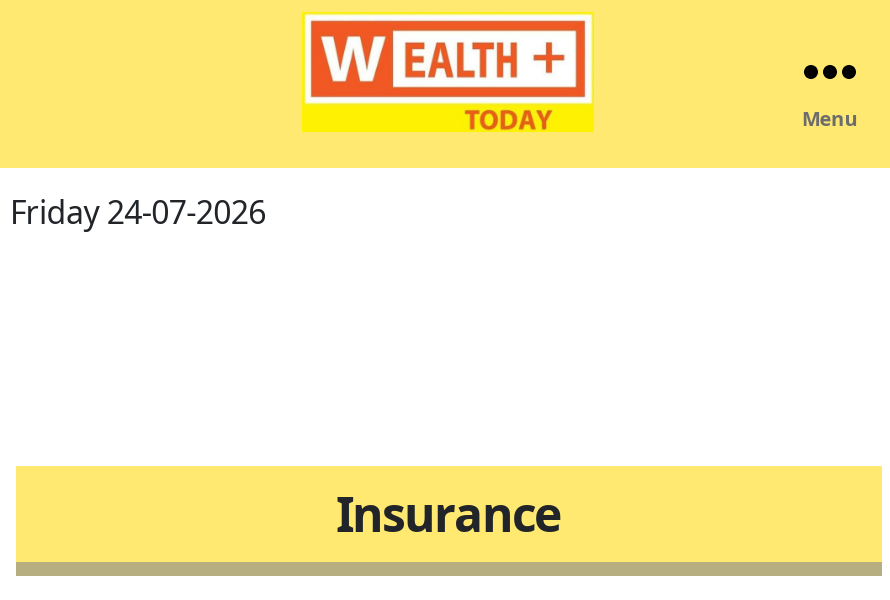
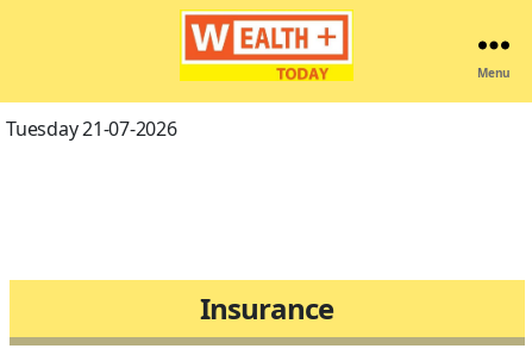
- Friday 24-07-2026
+ Tuesday 21-07-2026
